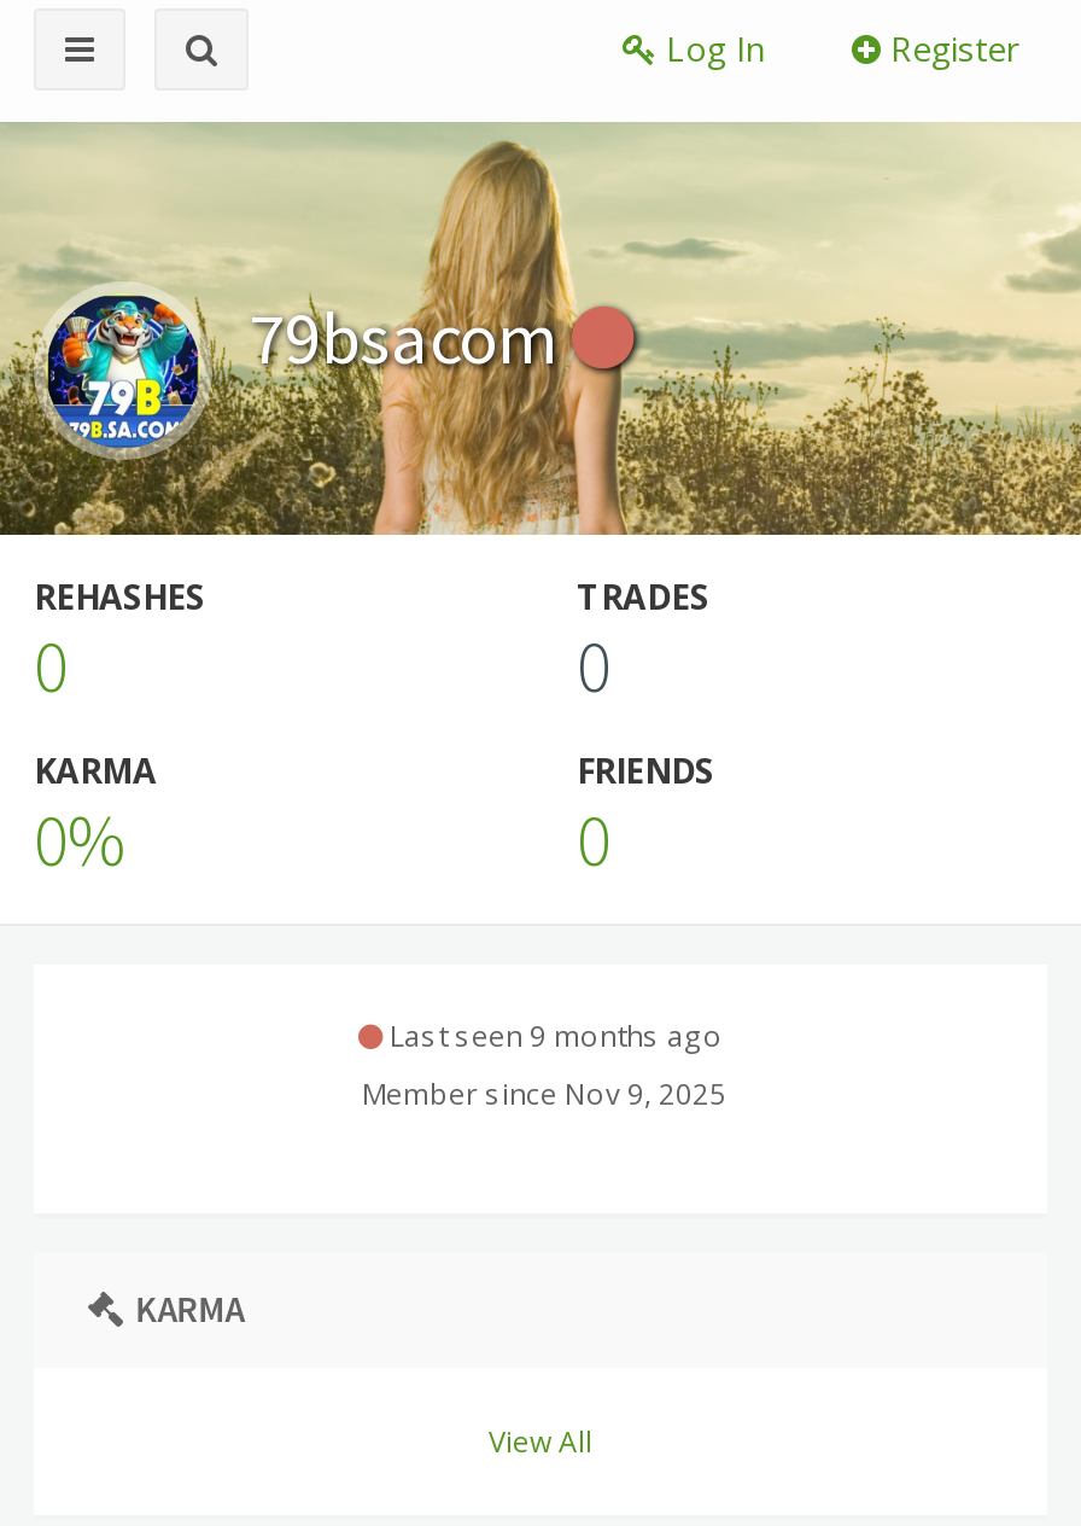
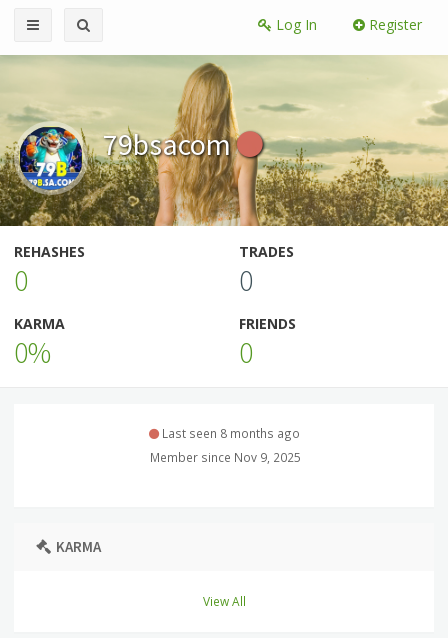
- Last seen 9 months ago
+ Last seen 8 months ago
